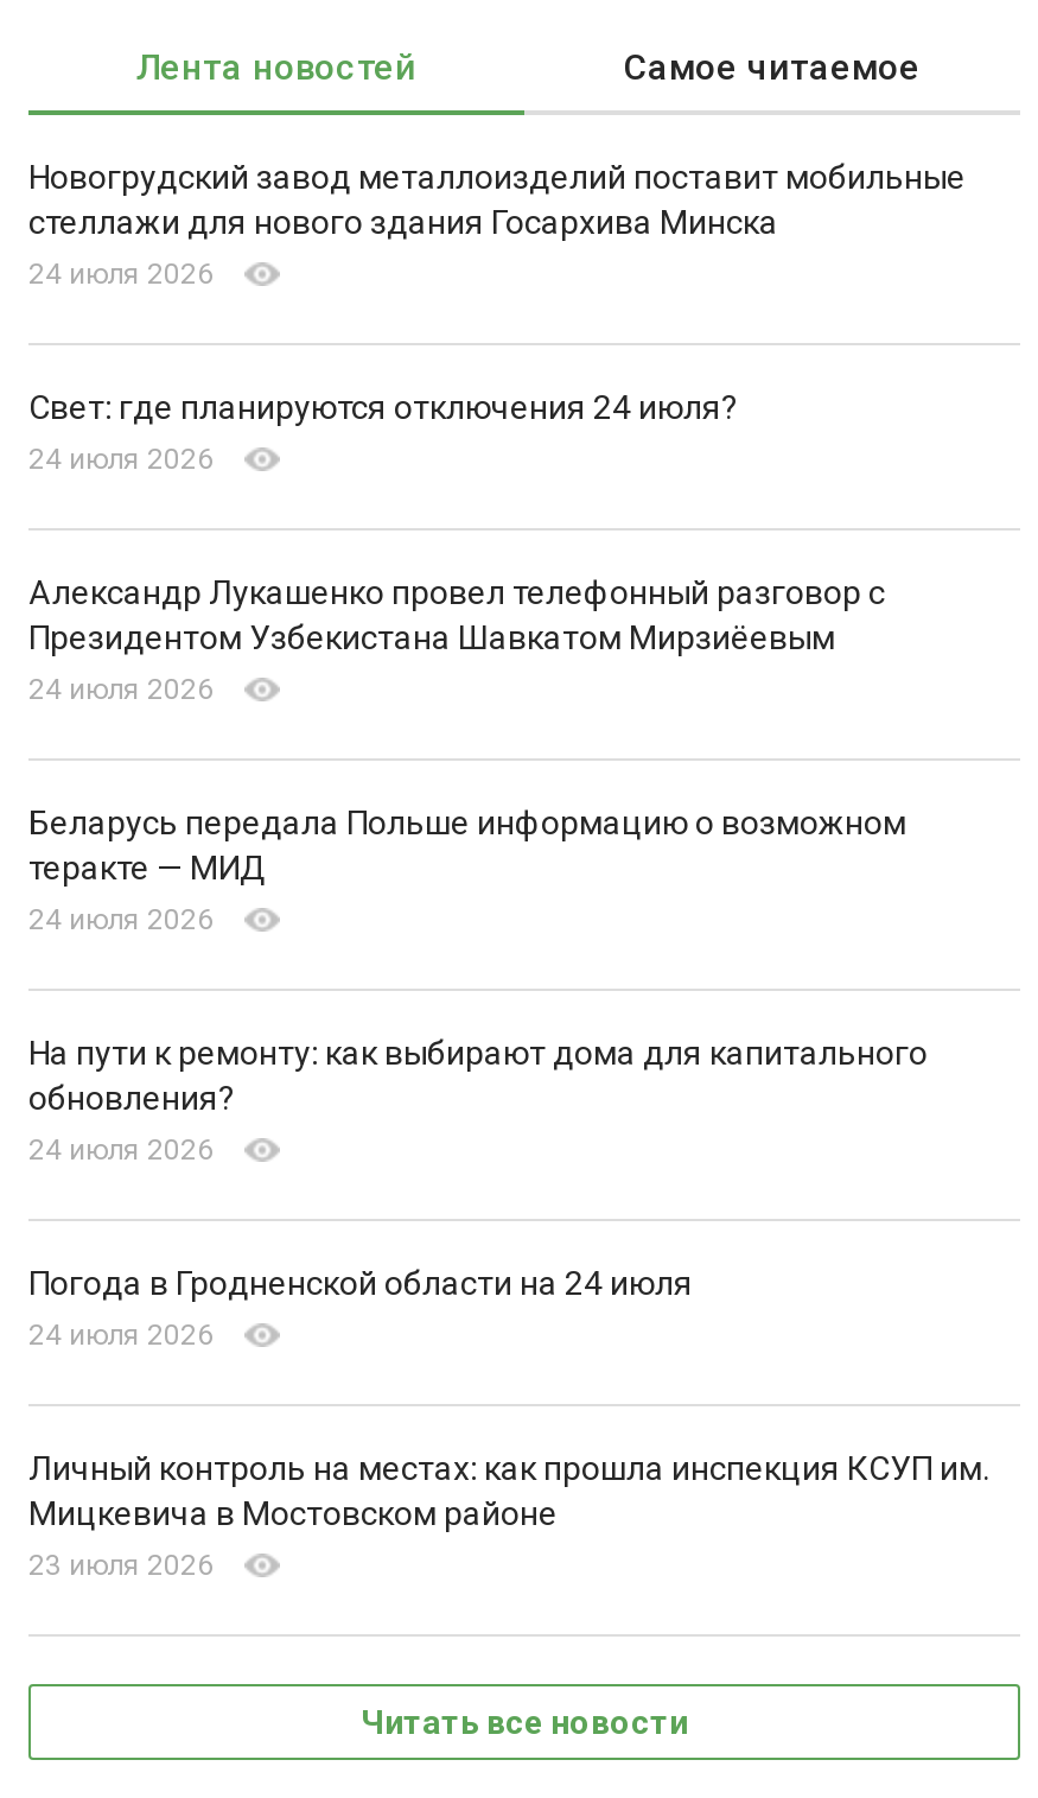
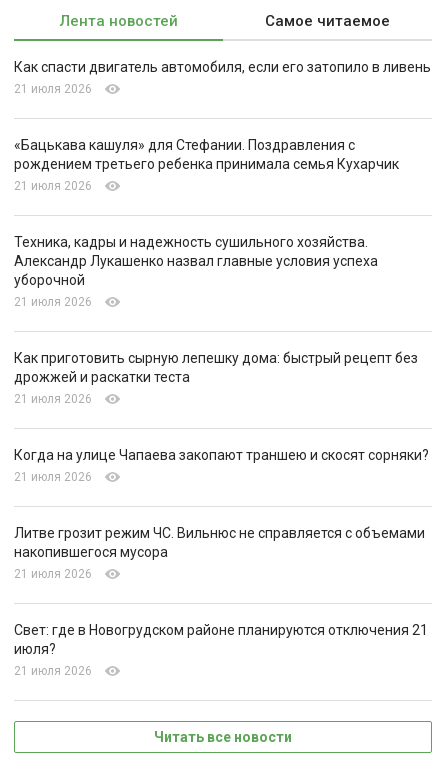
- Новогрудский завод металлоизделий поставит мобильные
- стеллажи для нового здания Госархива Минска
- 24 июля 2026
+ Как спасти двигатель автомобиля, если его затопило в ливень
+ 21 июля 2026

- Свет: где планируются отключения 24 июля?
- 24 июля 2026
+ «Бацькава кашуля» для Стефании. Поздравления с
+ рождением третьего ребенка принимала семья Кухарчик
+ 21 июля 2026

- Александр Лукашенко провел телефонный разговор с
- Президентом Узбекистана Шавкатом Мирзиёевым
- 24 июля 2026
+ Техника, кадры и надежность сушильного хозяйства.
+ Александр Лукашенко назвал главные условия успеха
+ уборочной
+ 21 июля 2026

- Беларусь передала Польше информацию о возможном
- теракте — МИД
- 24 июля 2026
+ Как приготовить сырную лепешку дома: быстрый рецепт без
+ дрожжей и раскатки теста
+ 21 июля 2026

- На пути к ремонту: как выбирают дома для капитального
- обновления?
- 24 июля 2026
+ Когда на улице Чапаева закопают траншею и скосят сорняки?
+ 21 июля 2026

- Погода в Гродненской области на 24 июля
- 24 июля 2026
+ Литве грозит режим ЧС. Вильнюс не справляется с объемами
+ накопившегося мусора
+ 21 июля 2026

- Личный контроль на местах: как прошла инспекция КСУП им.
- Мицкевича в Мостовском районе
- 23 июля 2026
+ Свет: где в Новогрудском районе планируются отключения 21
+ июля?
+ 21 июля 2026
